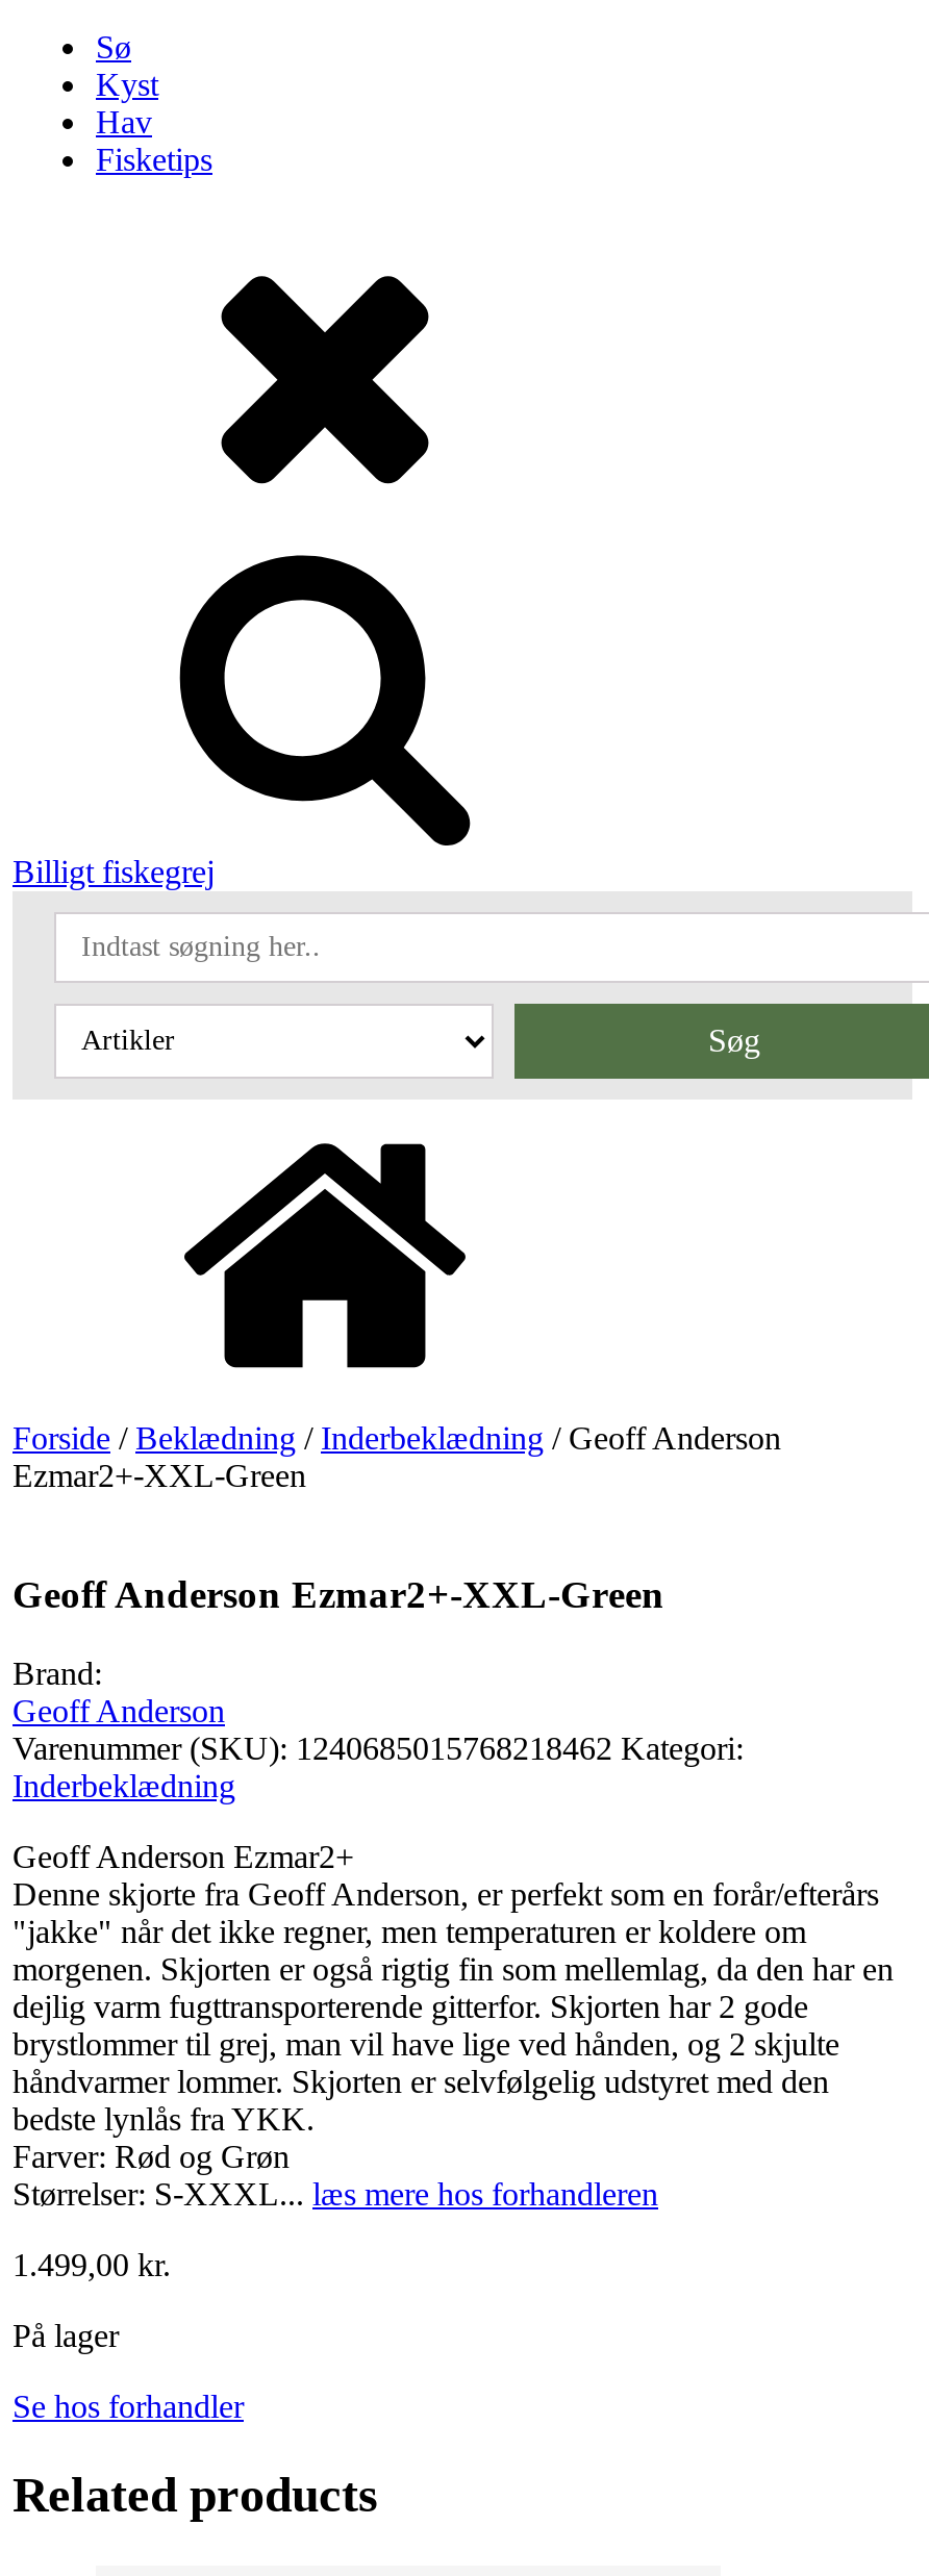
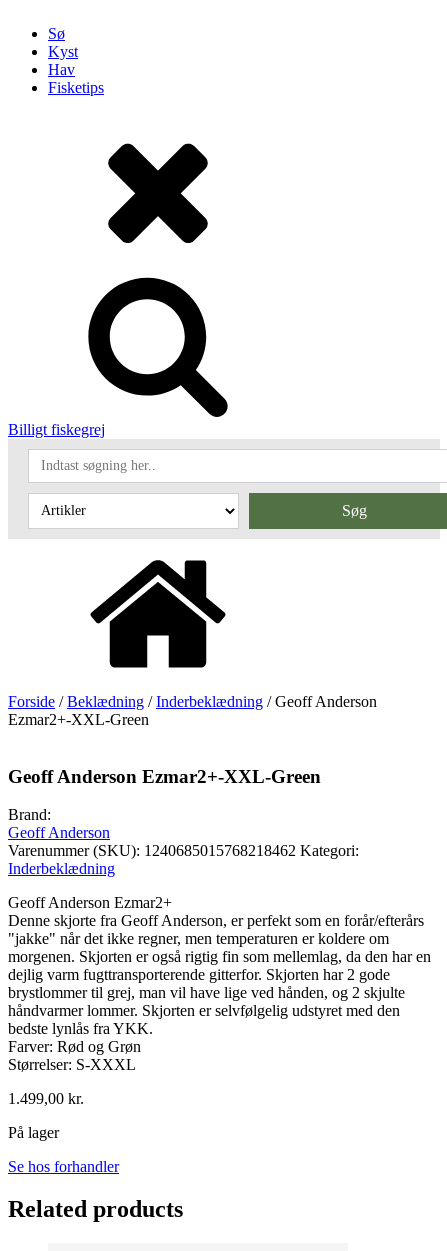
- Størrelser: S-XXXL... læs mere hos forhandleren
+ Størrelser: S-XXXL
